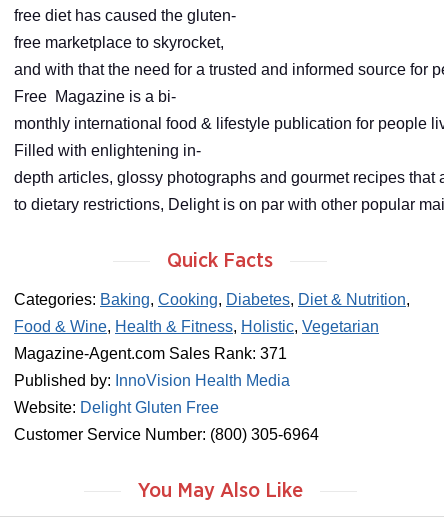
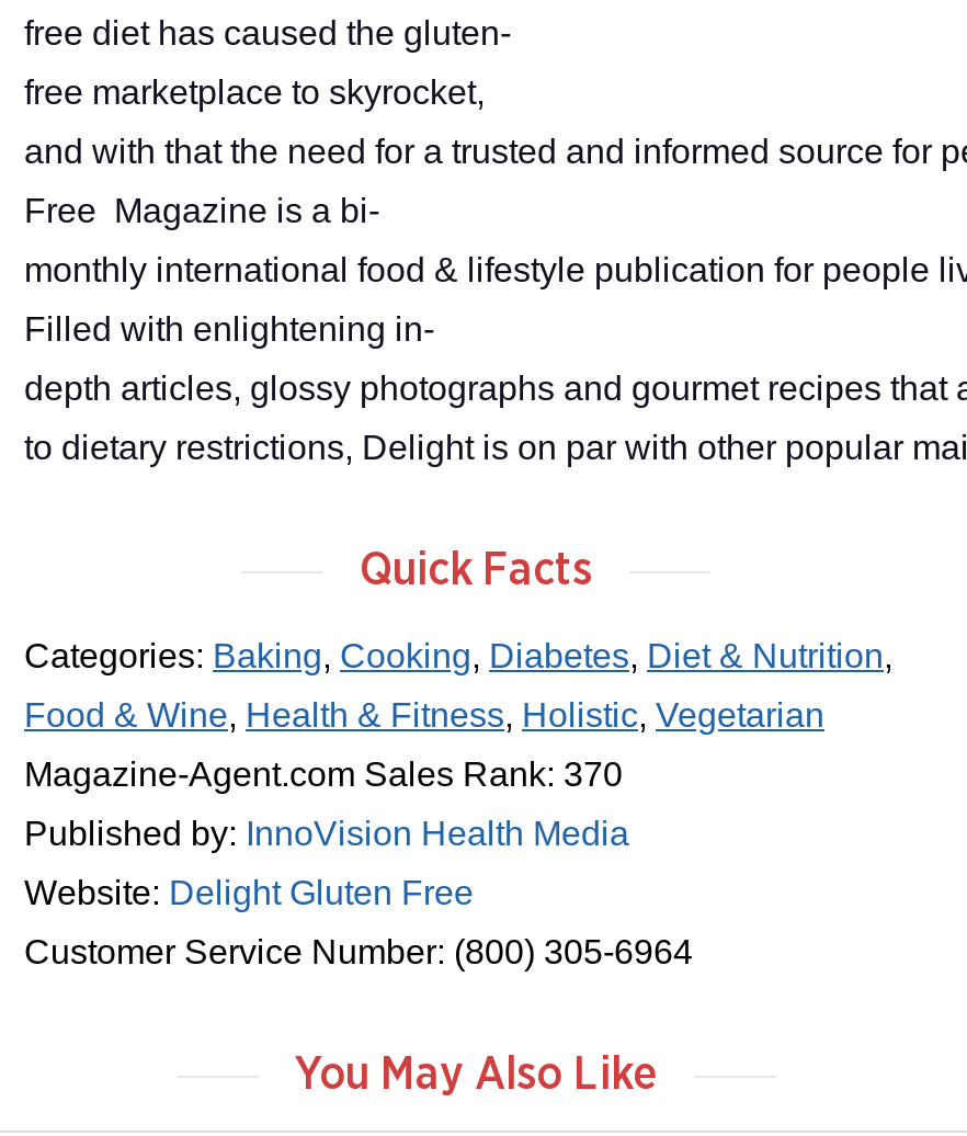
- Magazine-Agent.com Sales Rank: 371
+ Magazine-Agent.com Sales Rank: 370
